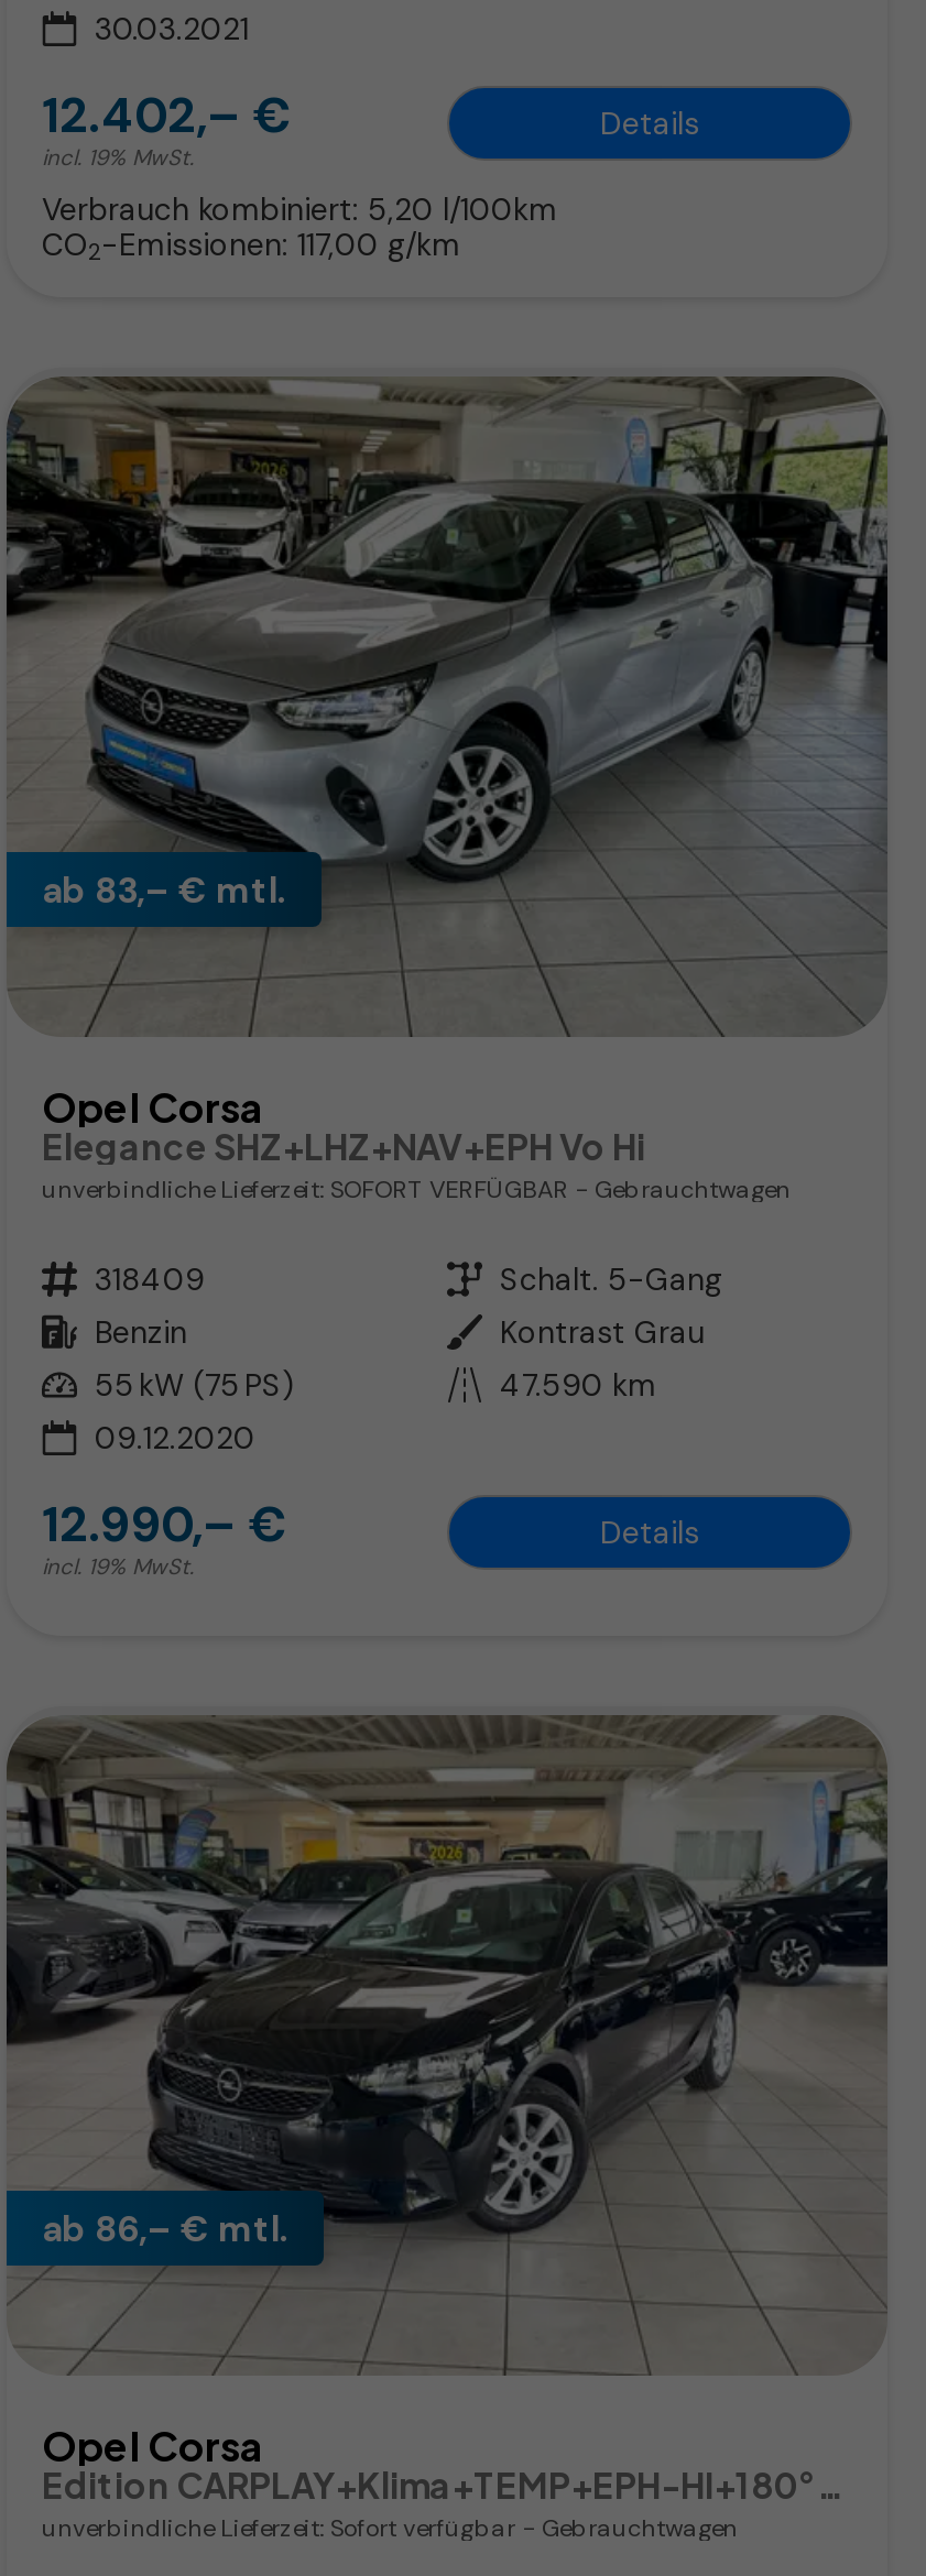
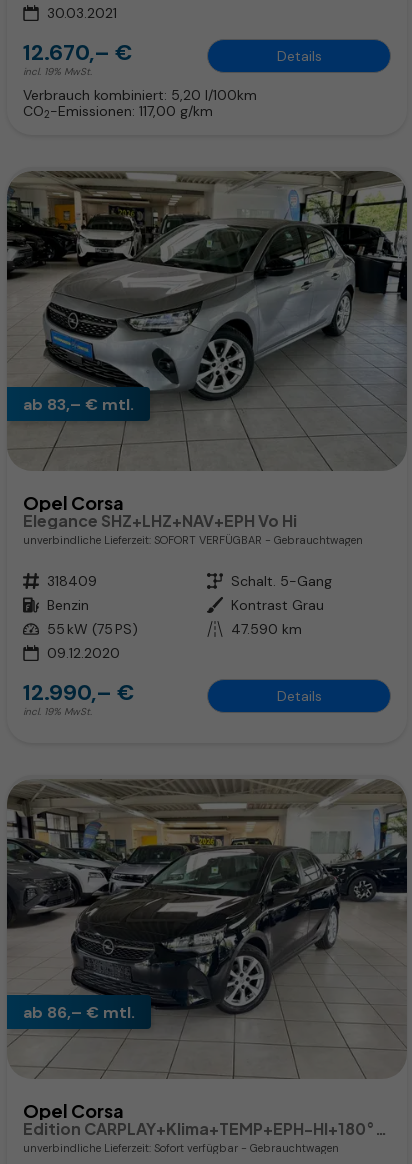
- 12.402,– €
+ 12.670,– €
